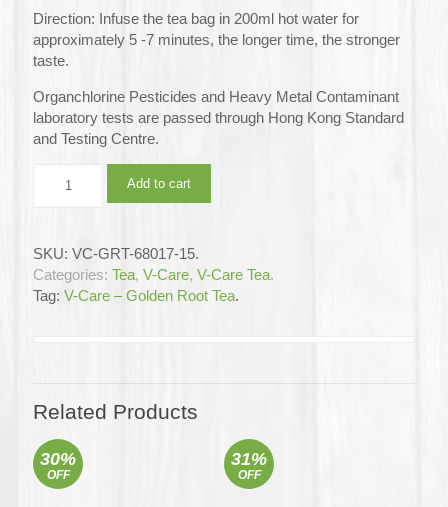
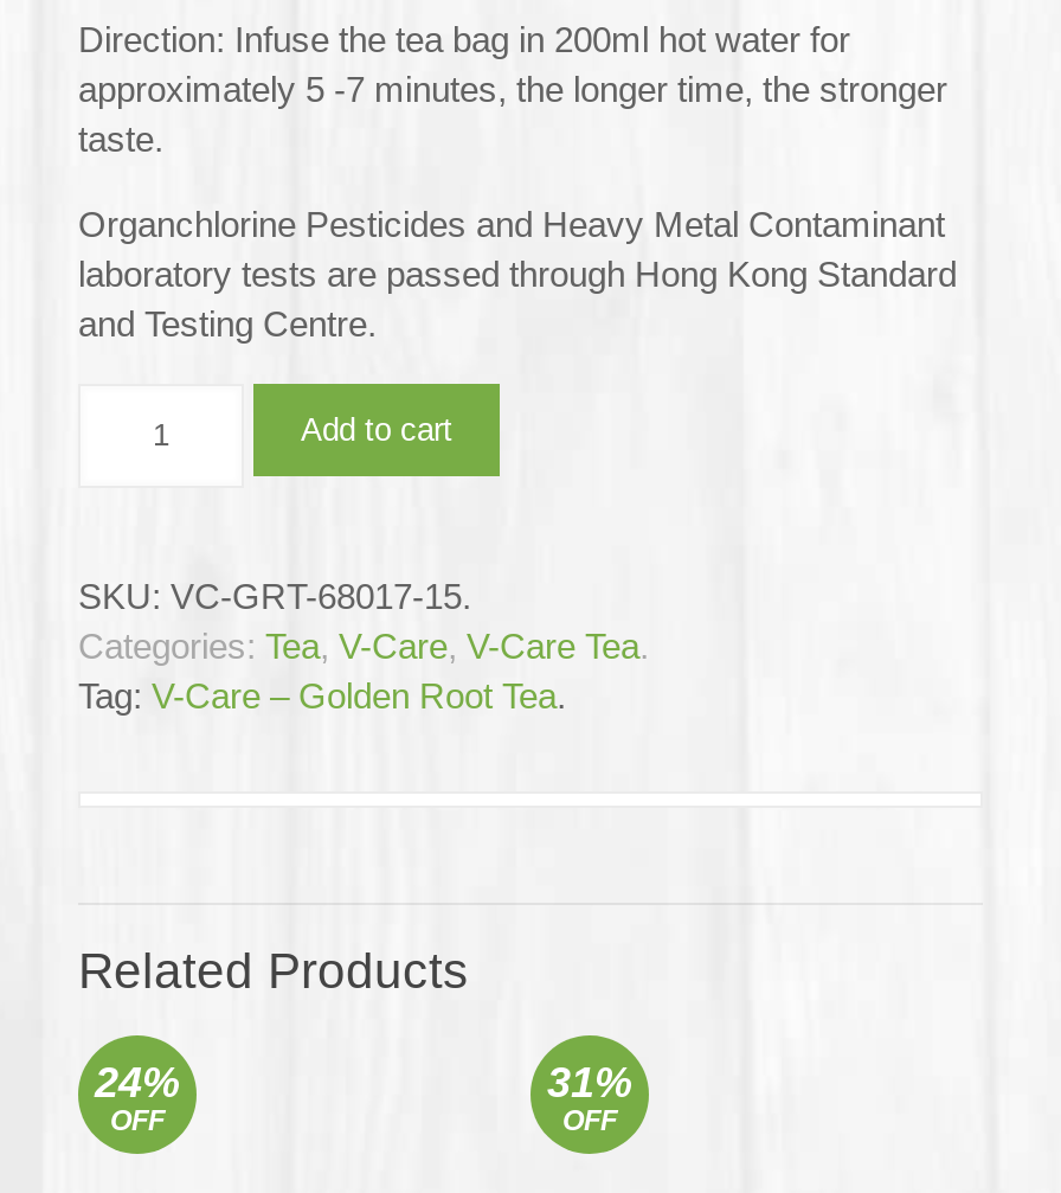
- 30%
+ 24%
